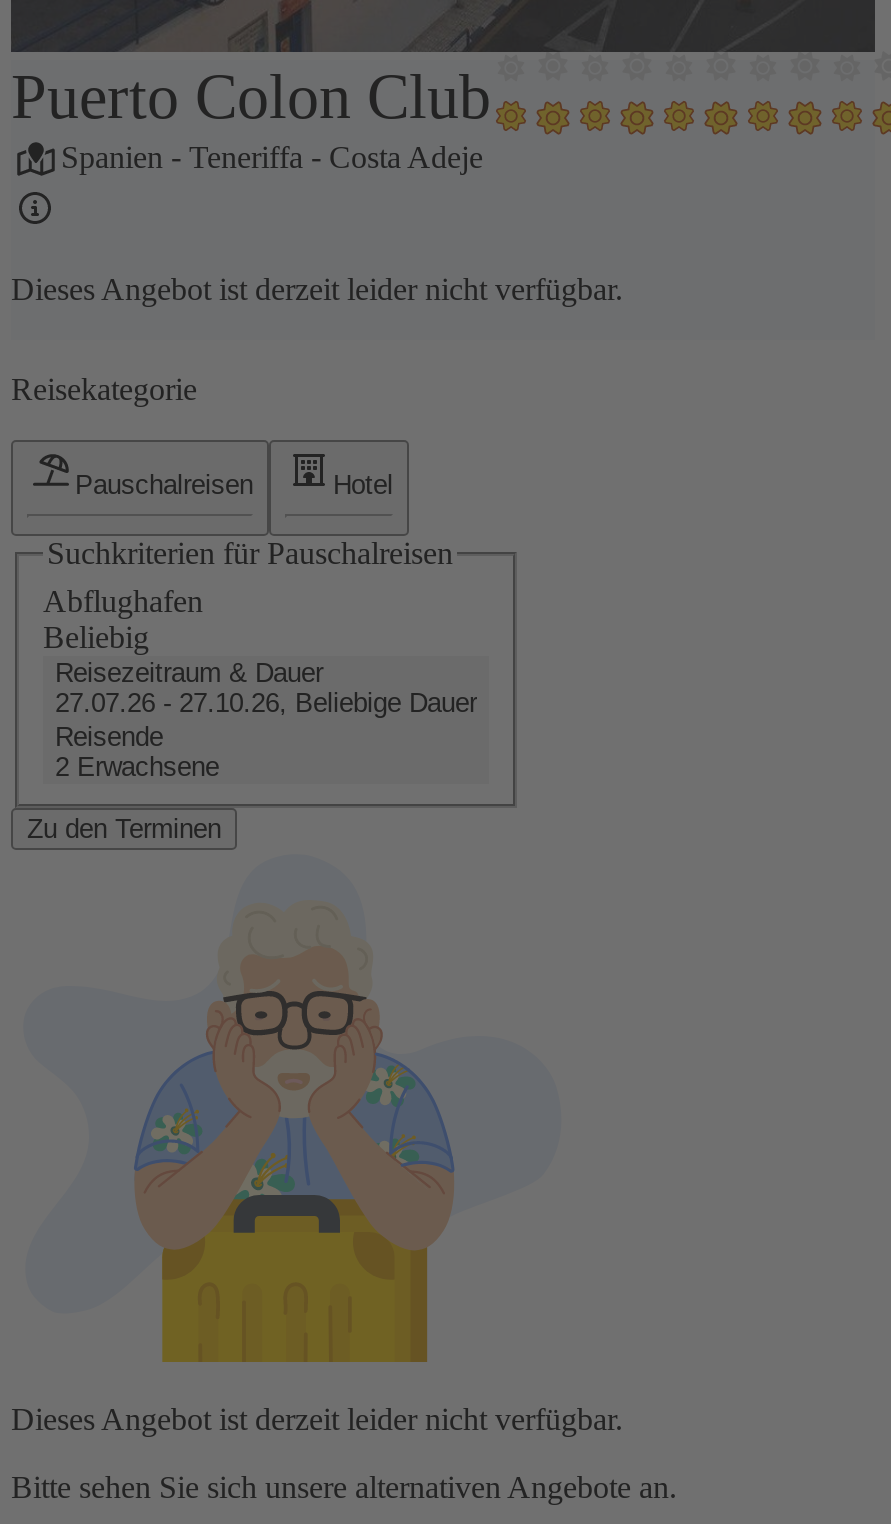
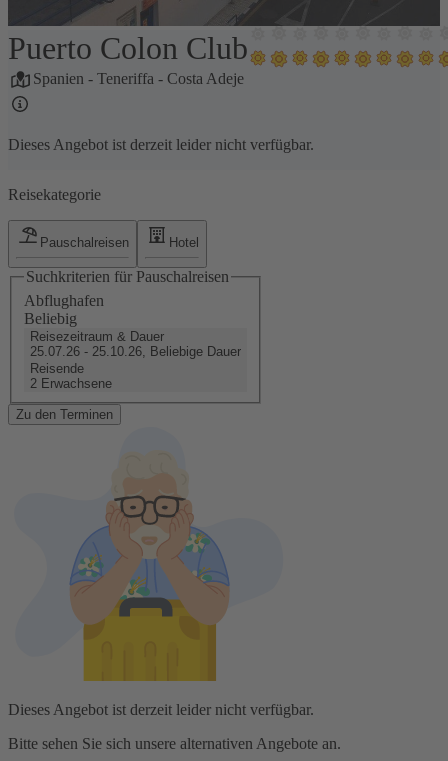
- 27.07.26 - 27.10.26, Beliebige Dauer
+ 25.07.26 - 25.10.26, Beliebige Dauer
